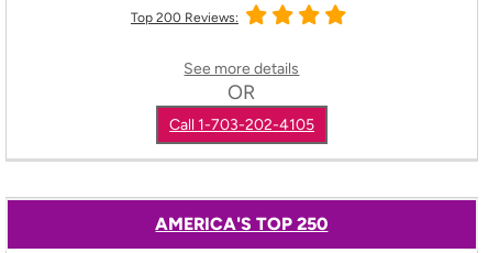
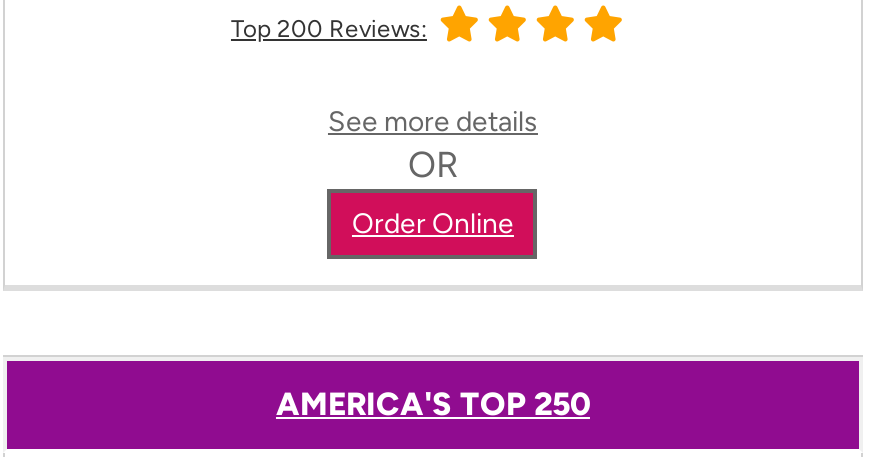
- Call 1-703-202-4105
+ Order Online
